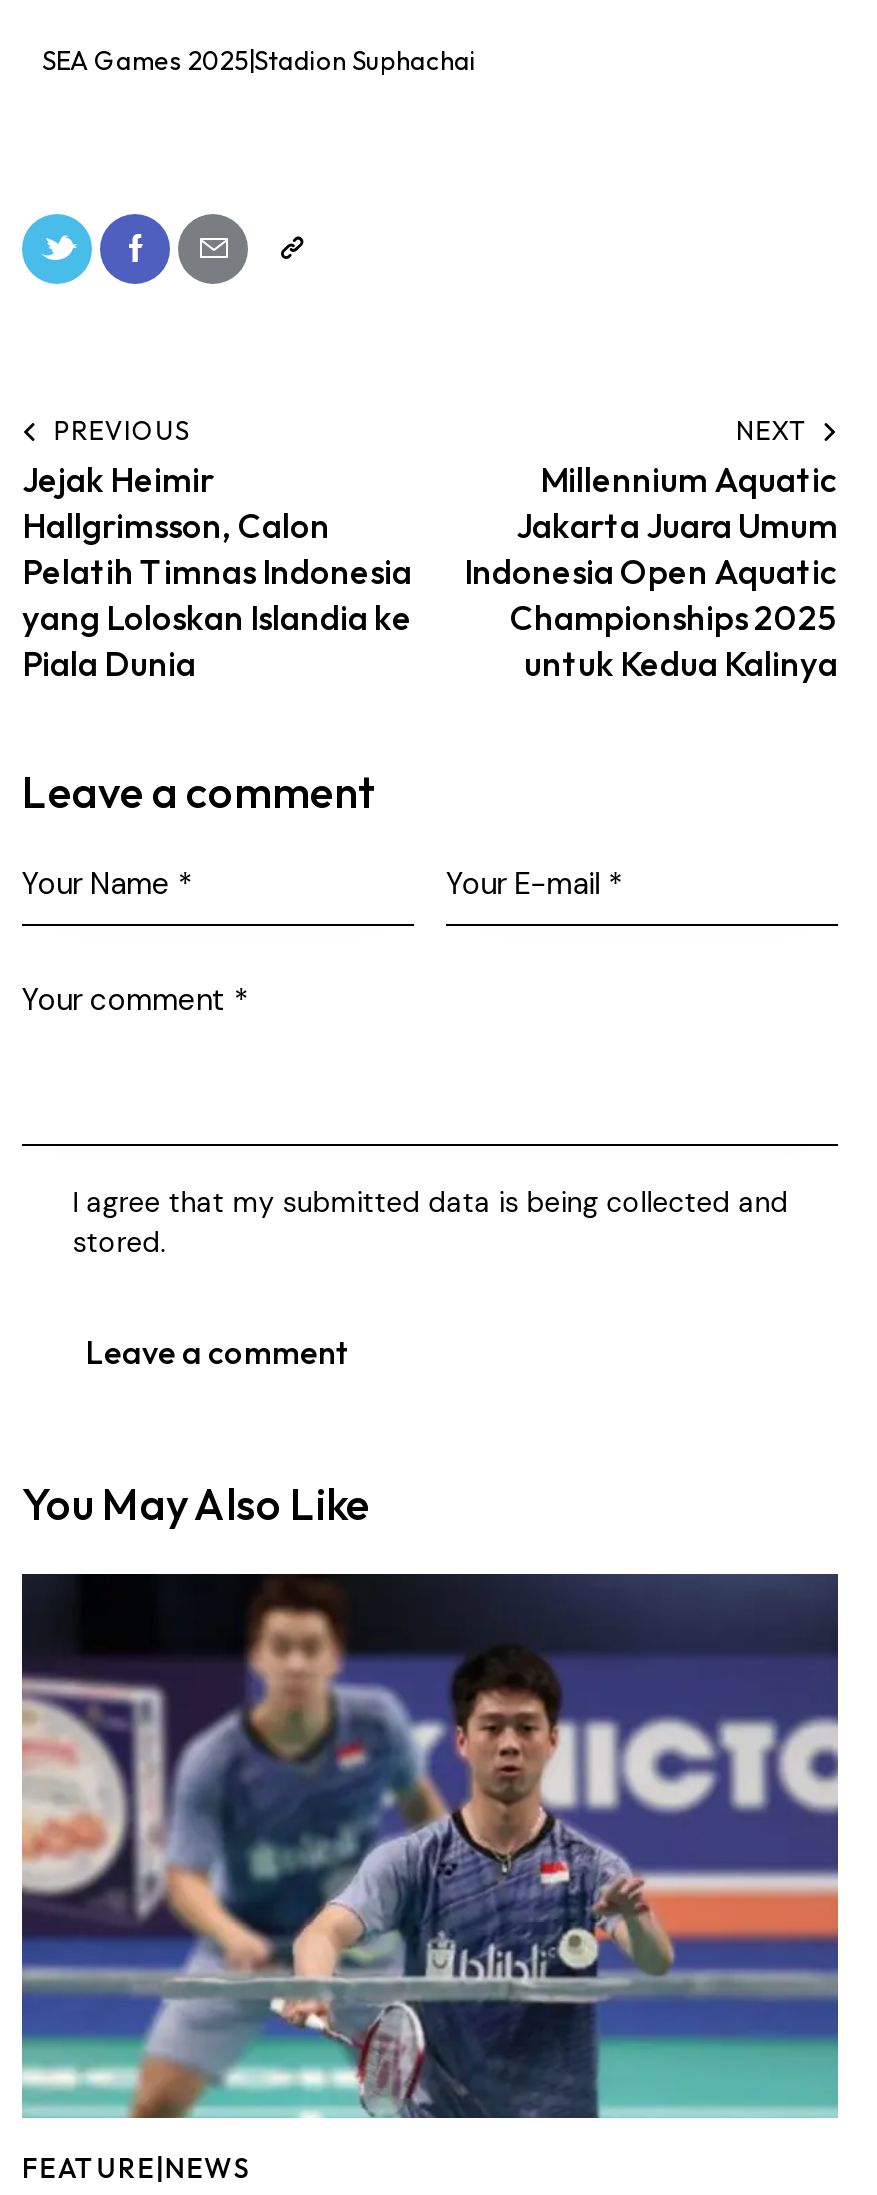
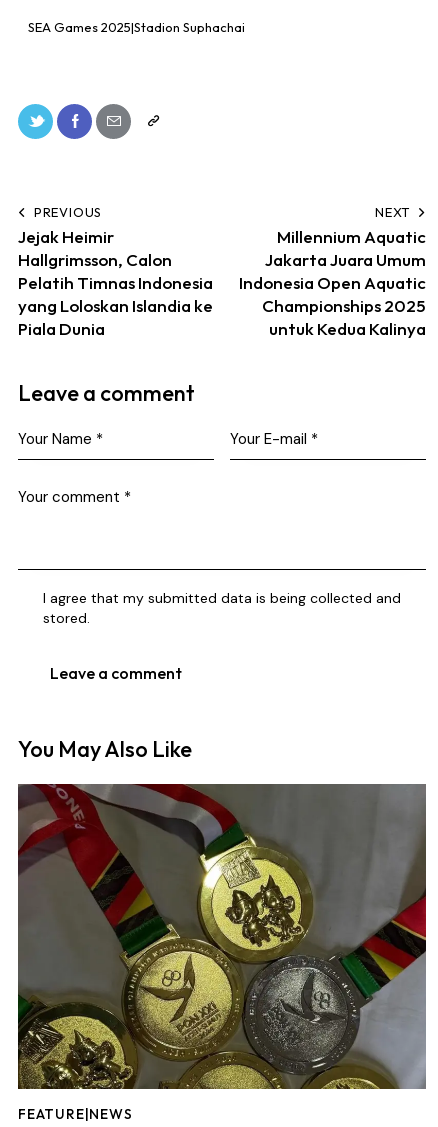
- [image]
+ [image]
